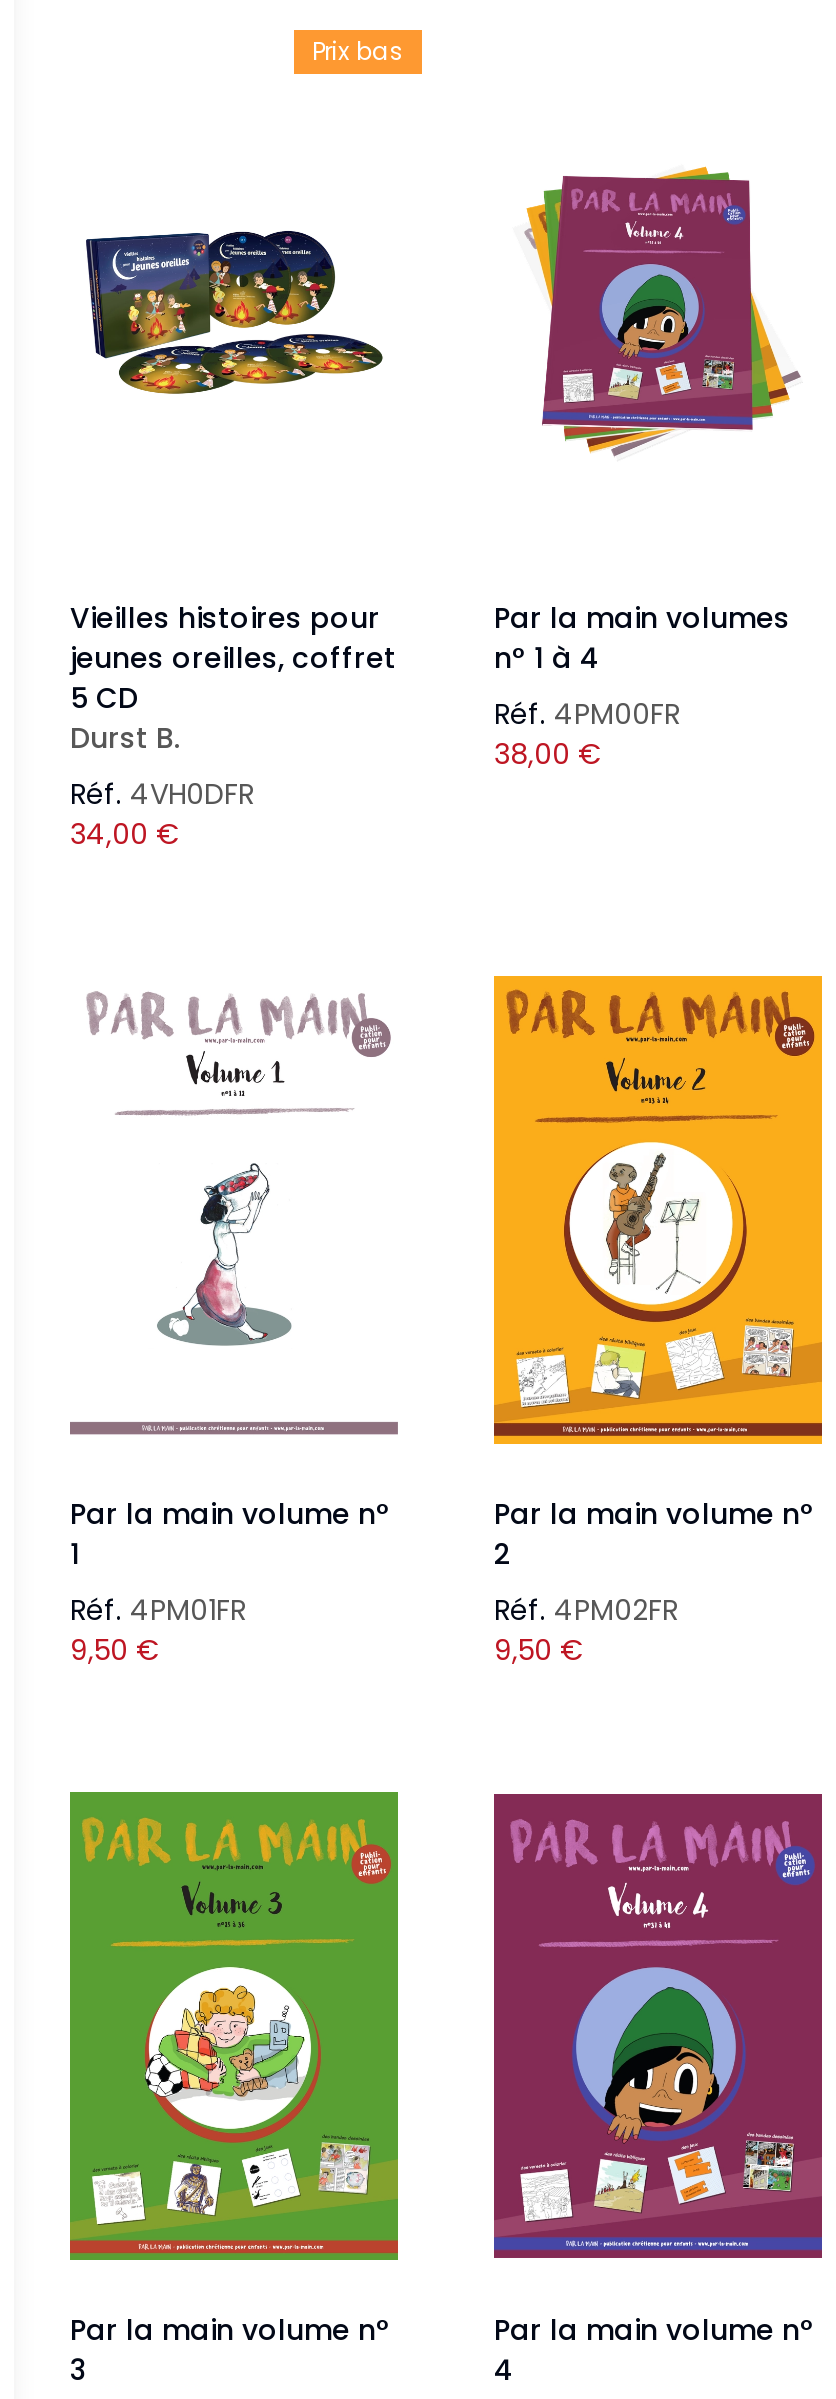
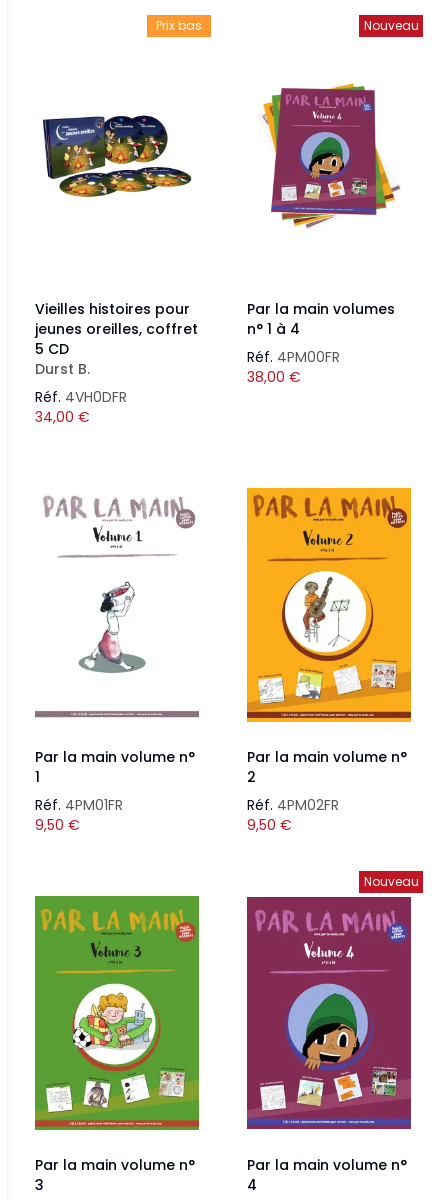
+ Nouveau

+ Nouveau
